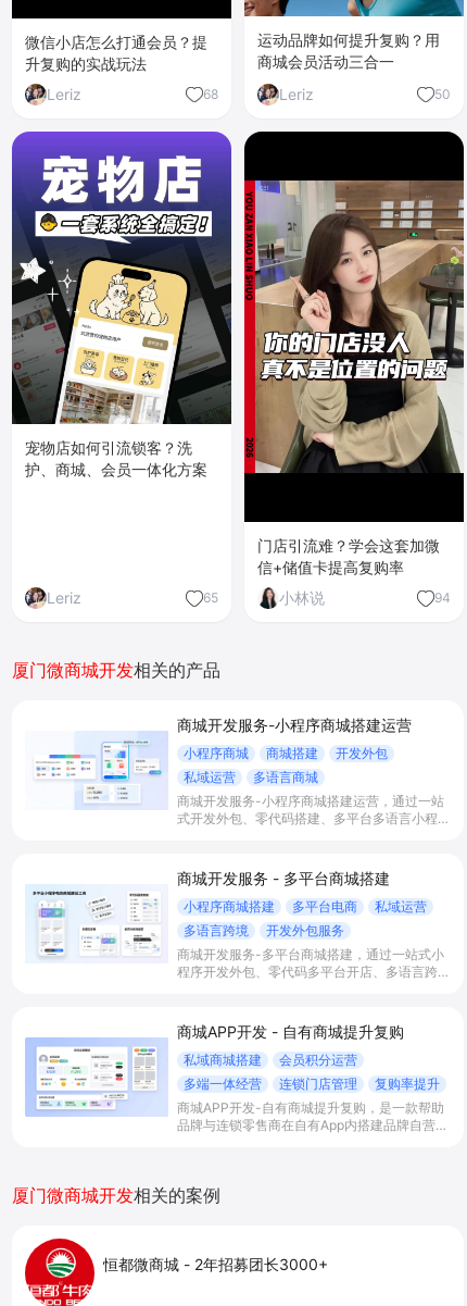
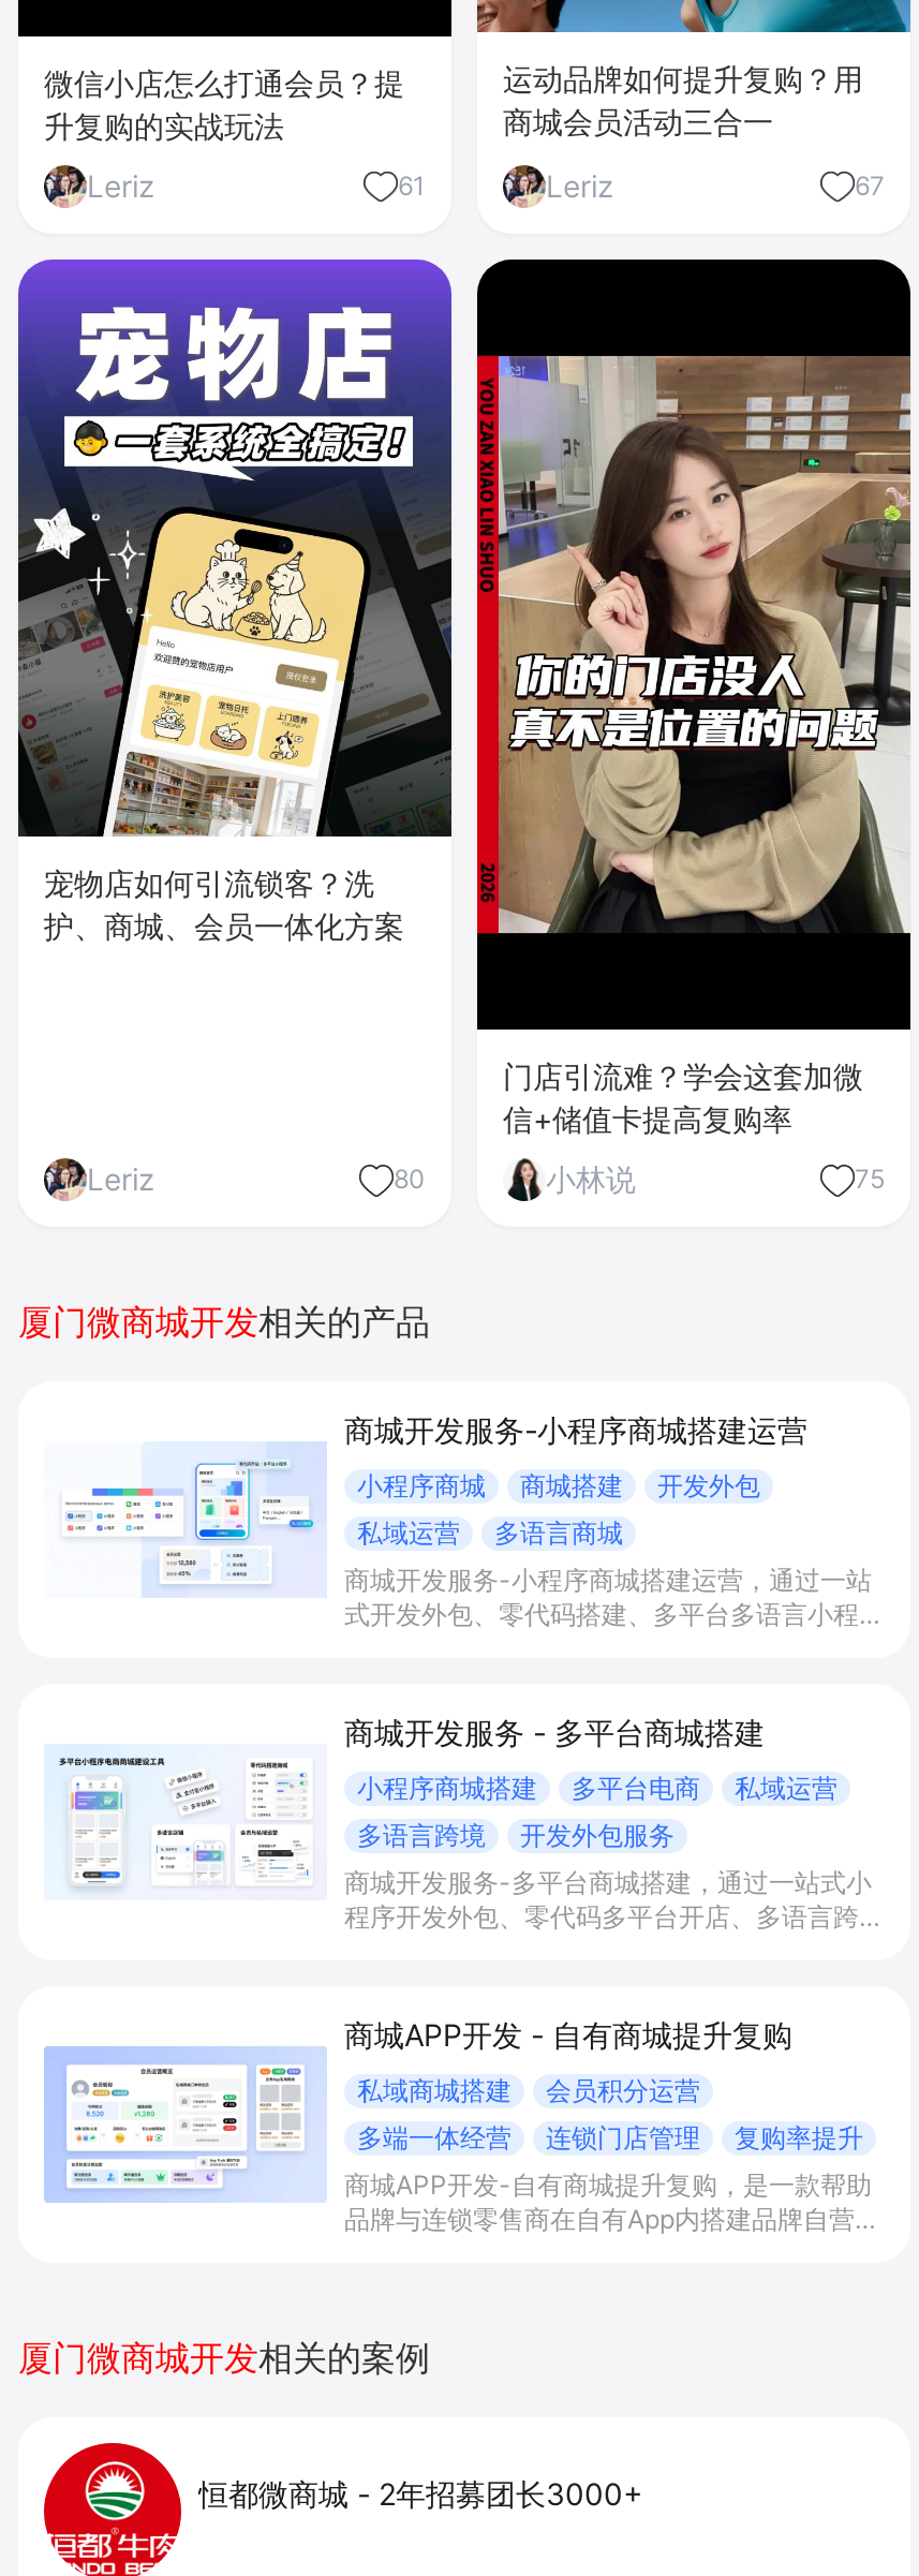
- 68
+ 61

- 50
+ 67

- 65
+ 80

- 94
+ 75
